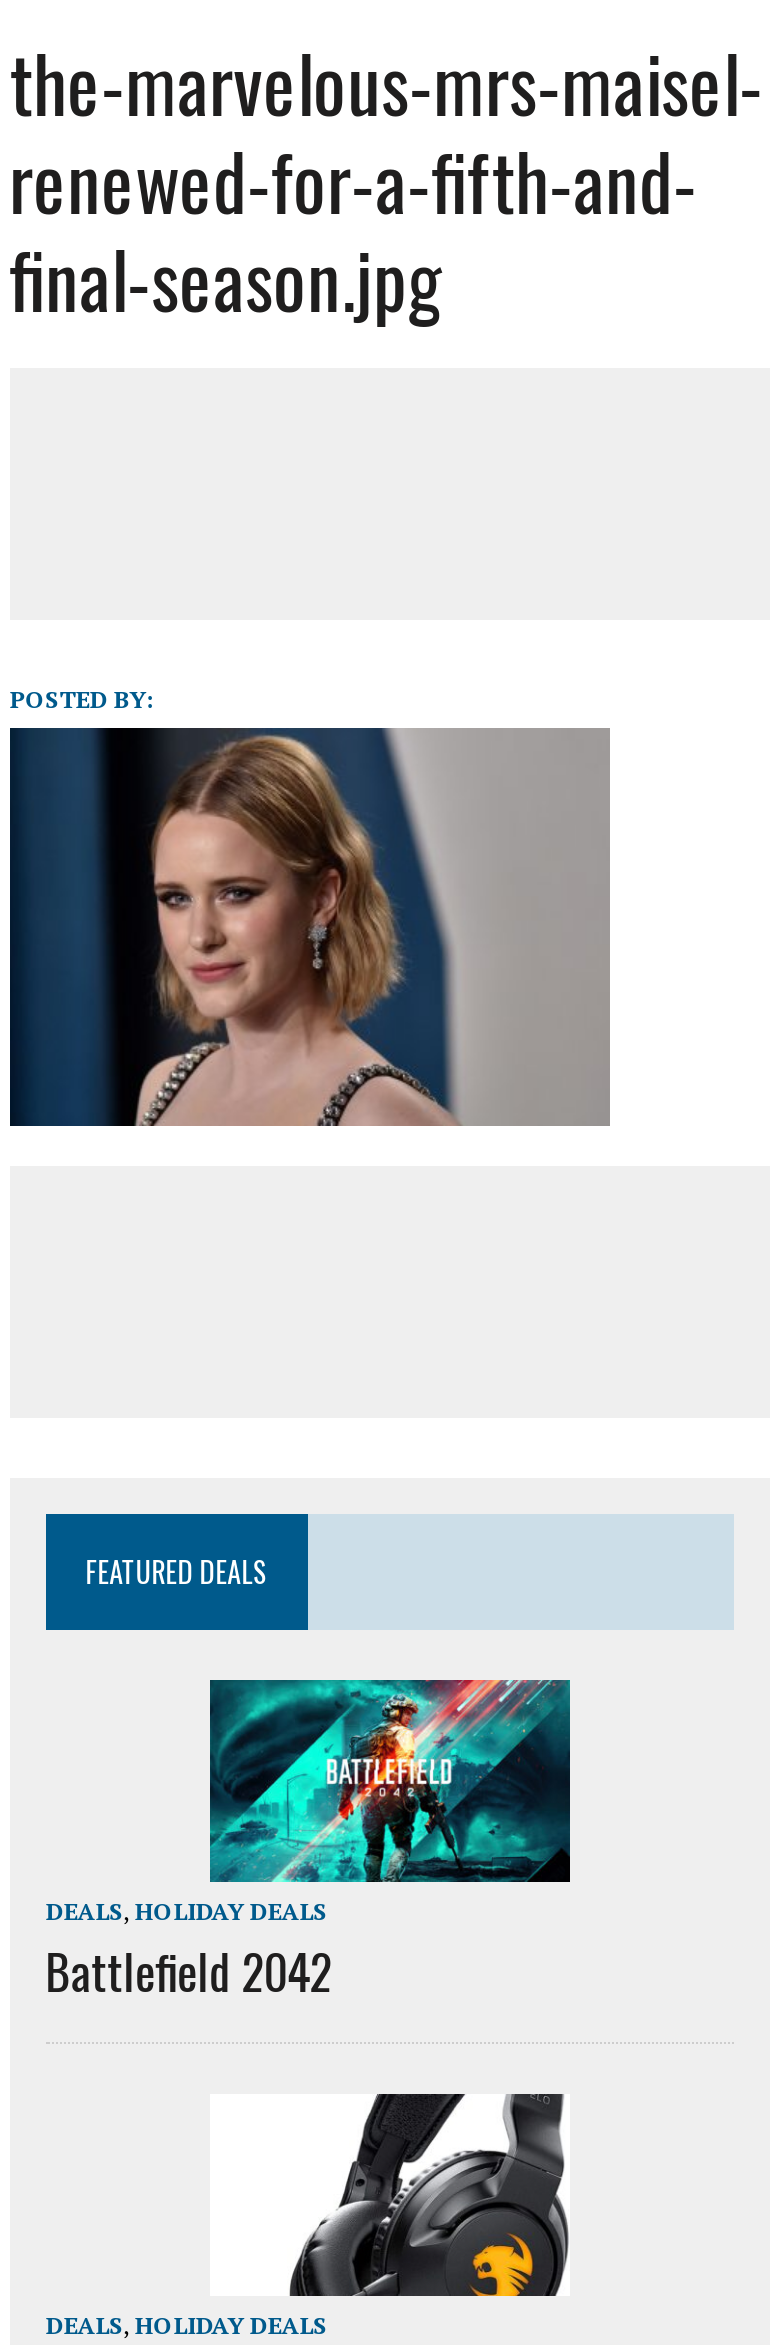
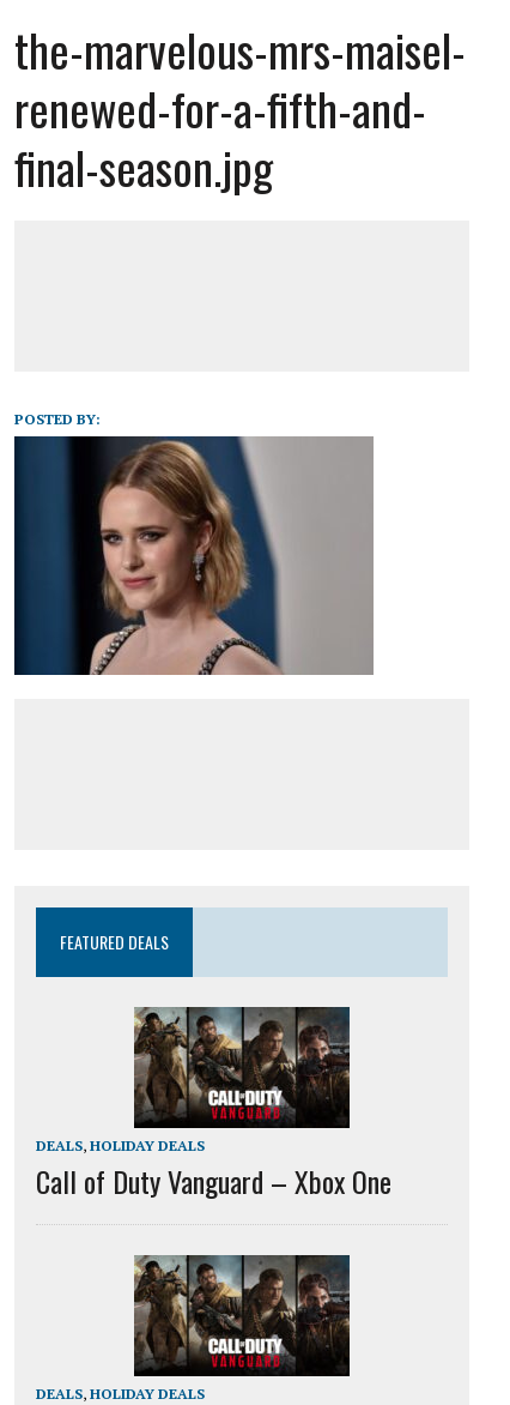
- [image]
- Battlefield 2042
+ [image]
+ Call of Duty Vanguard – Xbox One

- [image]
+ [image]
